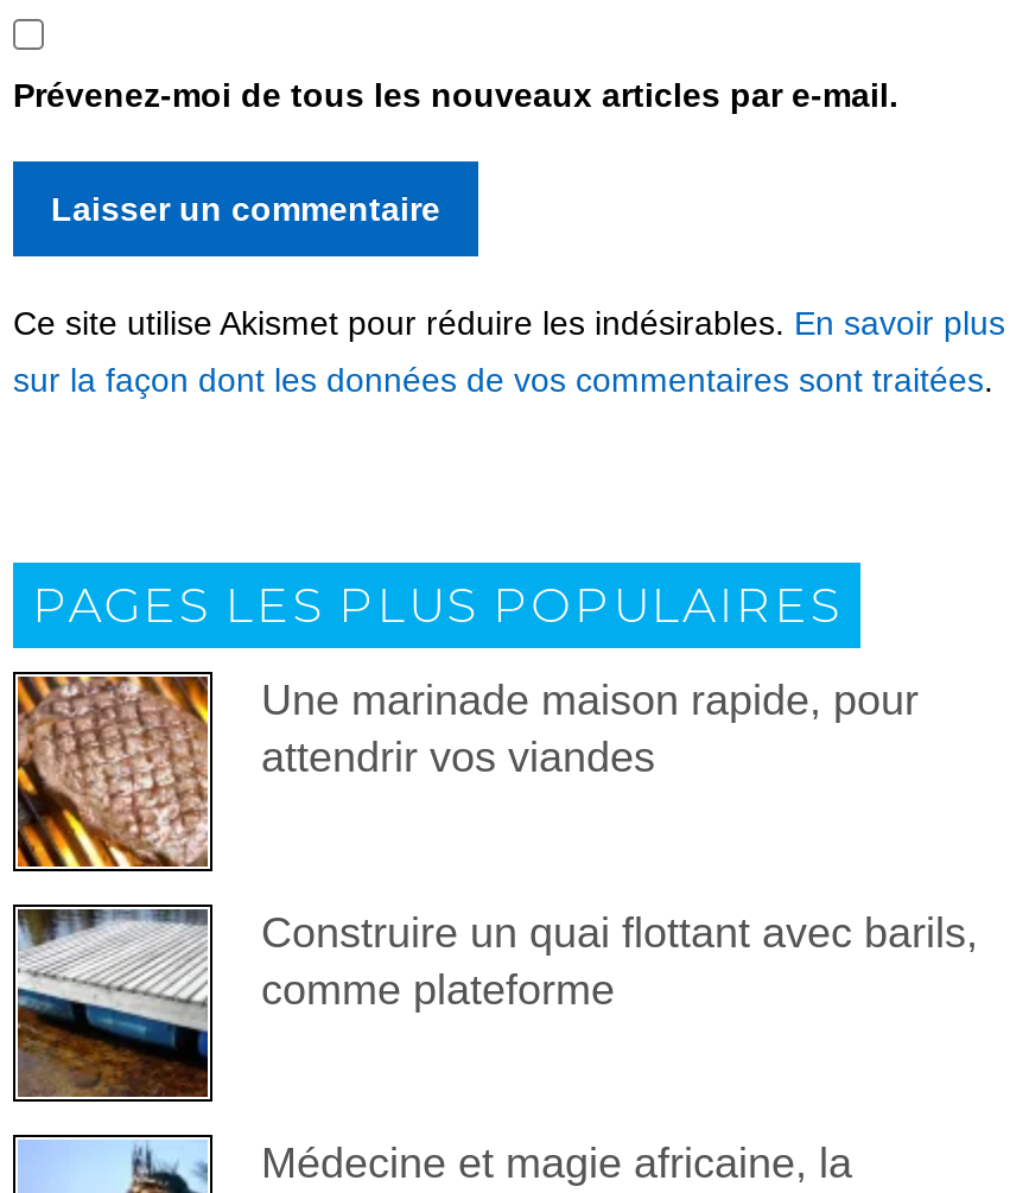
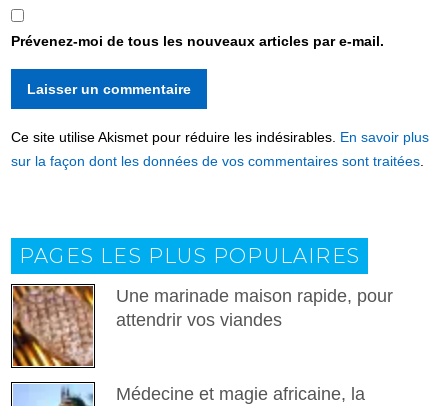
- [image]
- Construire un quai flottant avec barils,
- comme plateforme
